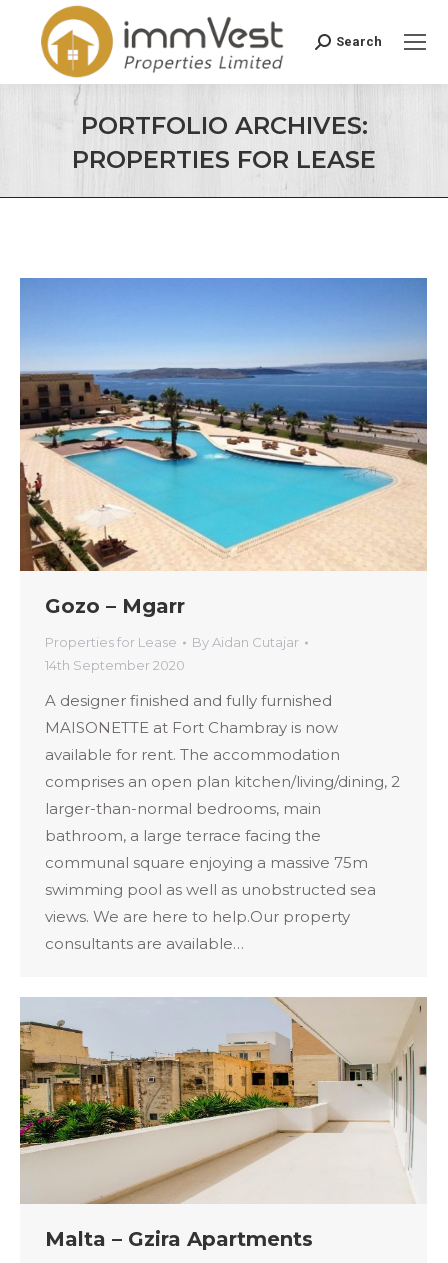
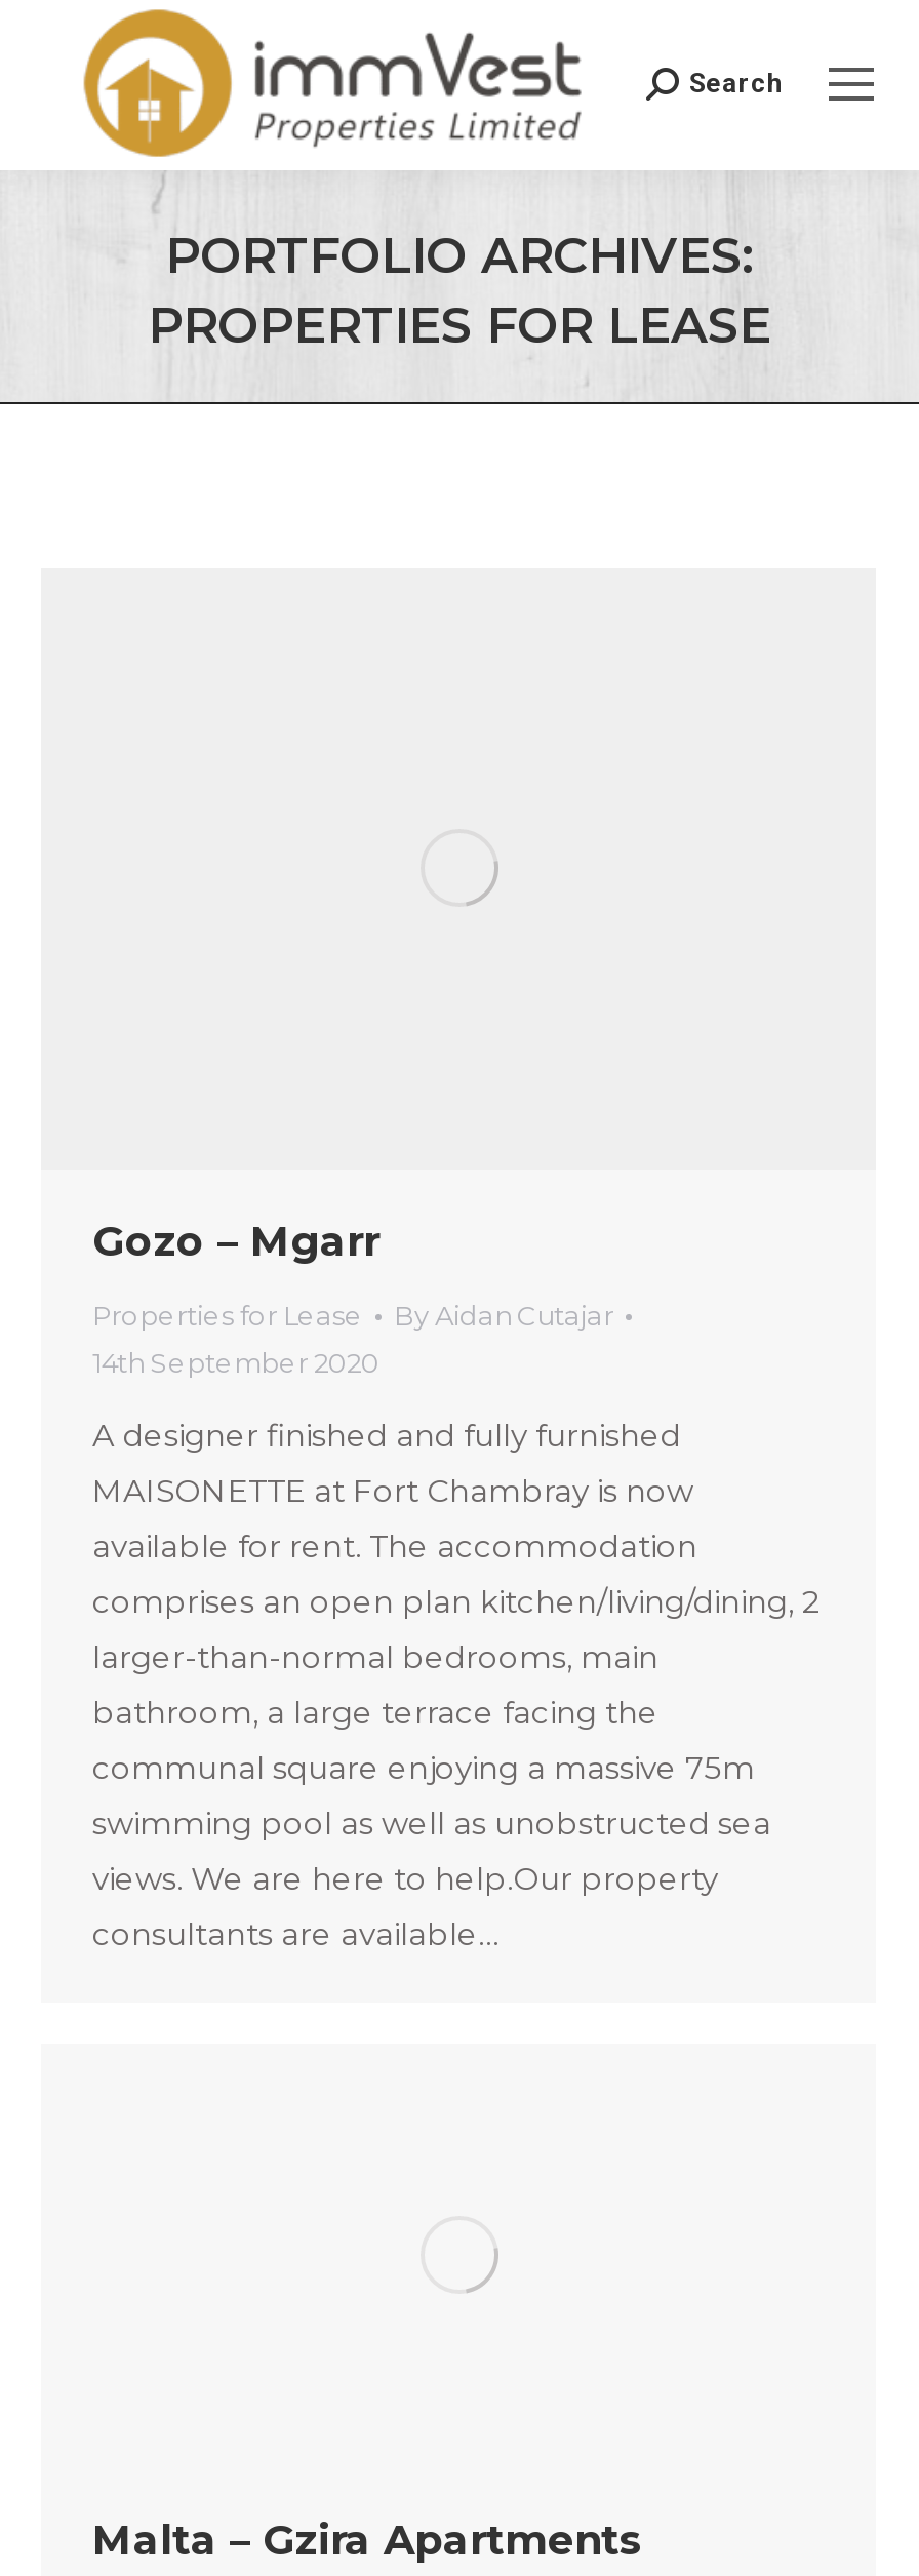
- [image]

- [image]
